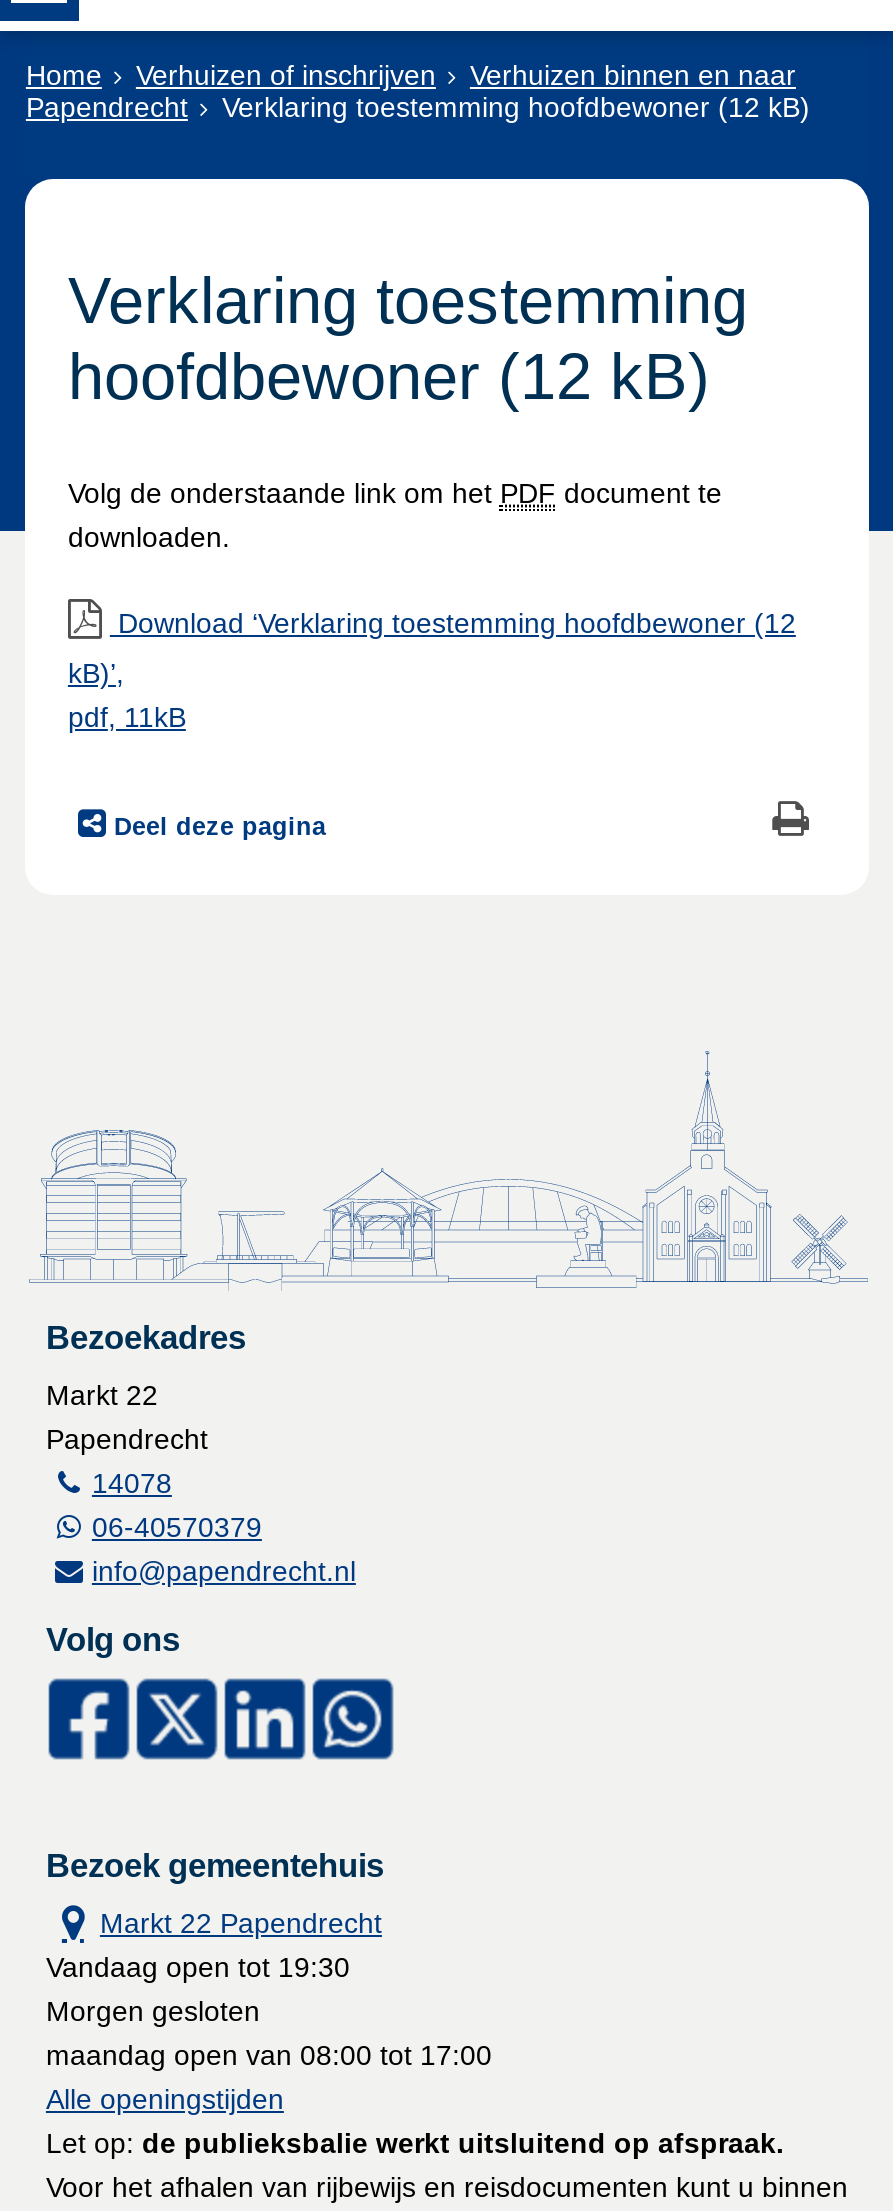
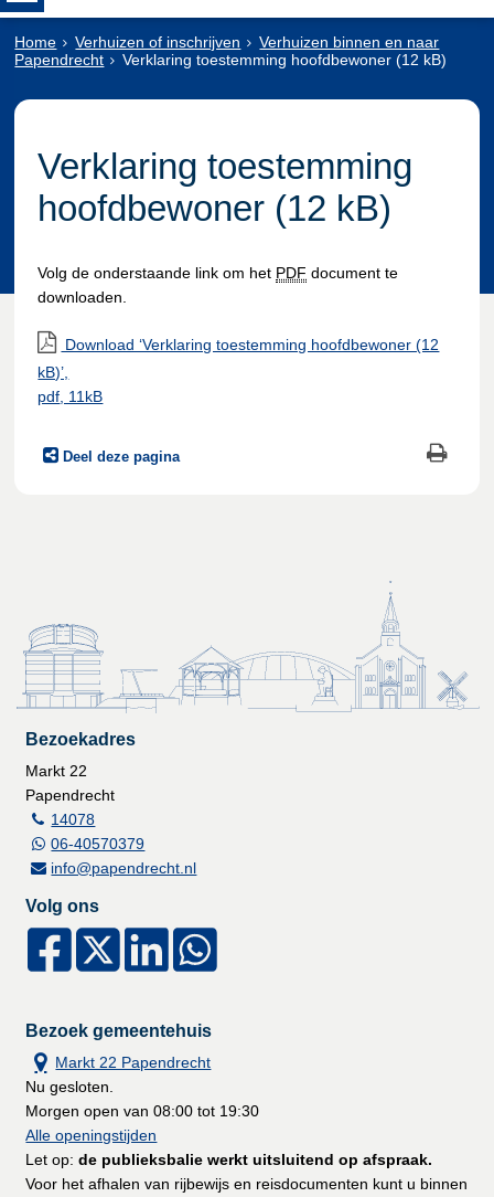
- Vandaag open tot 19:30
- Morgen gesloten
- maandag open van 08:00 tot 17:00
+ Nu gesloten.
+ Morgen open van 08:00 tot 19:30
